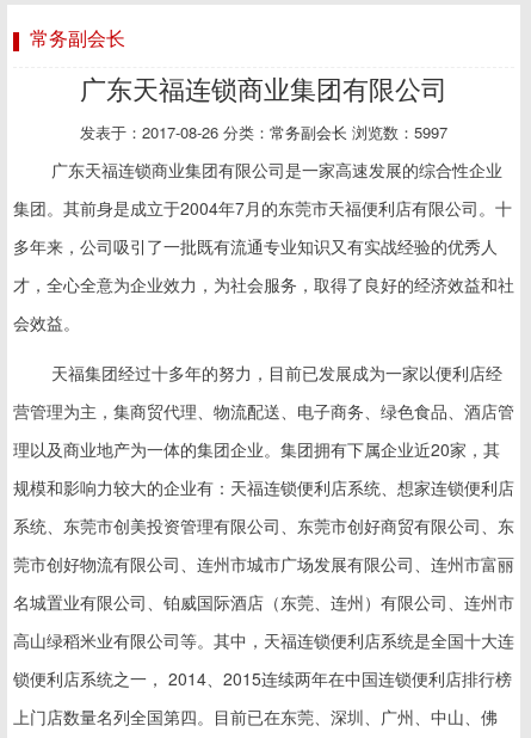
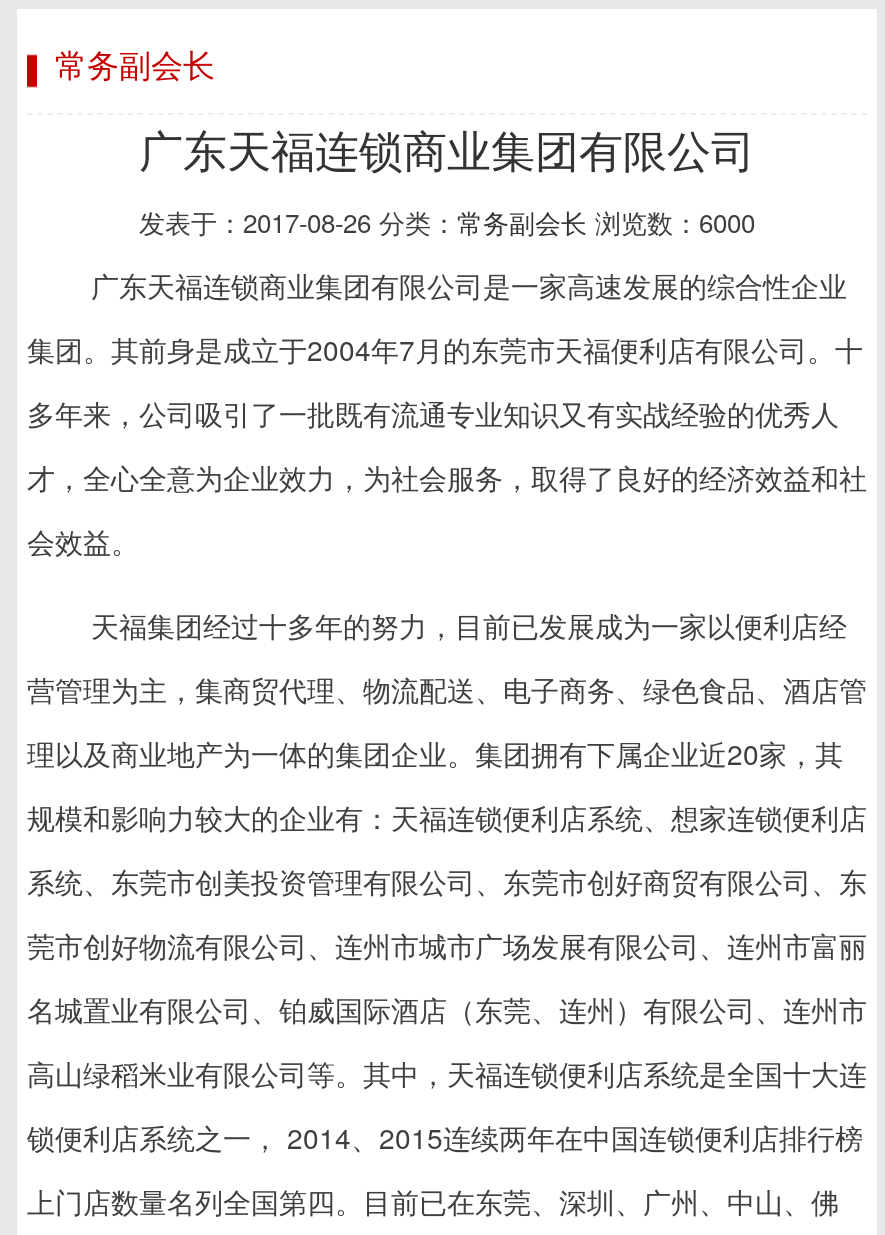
- 发表于：2017-08-26 分类：常务副会长 浏览数：5997
+ 发表于：2017-08-26 分类：常务副会长 浏览数：6000
